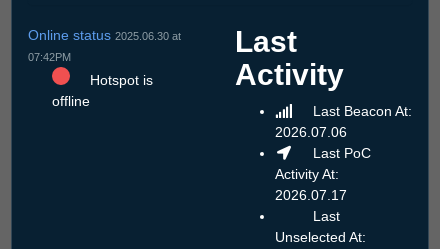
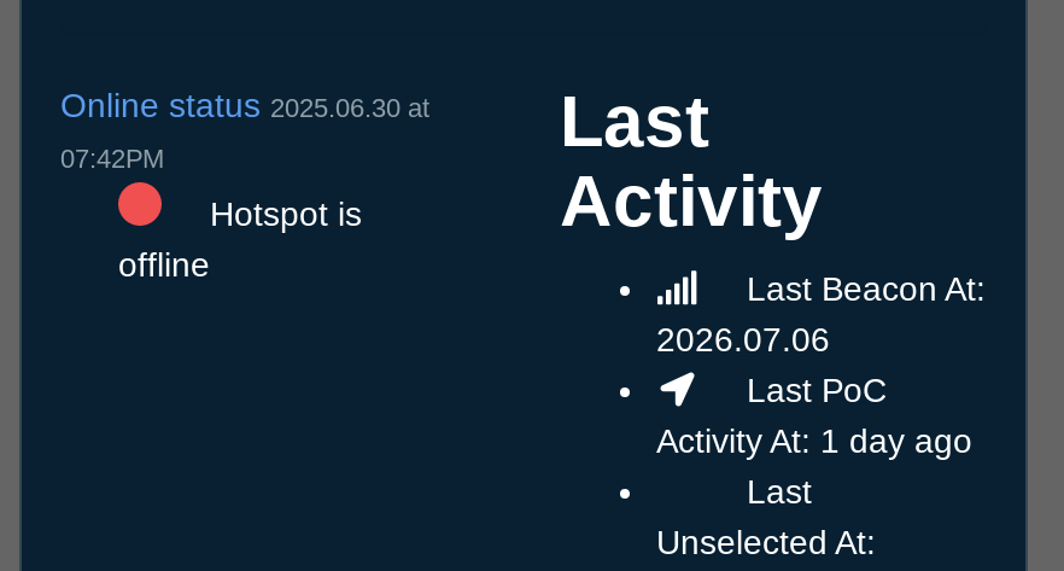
- Activity At:
- 2026.07.17
+ Activity At: 1 day ago
